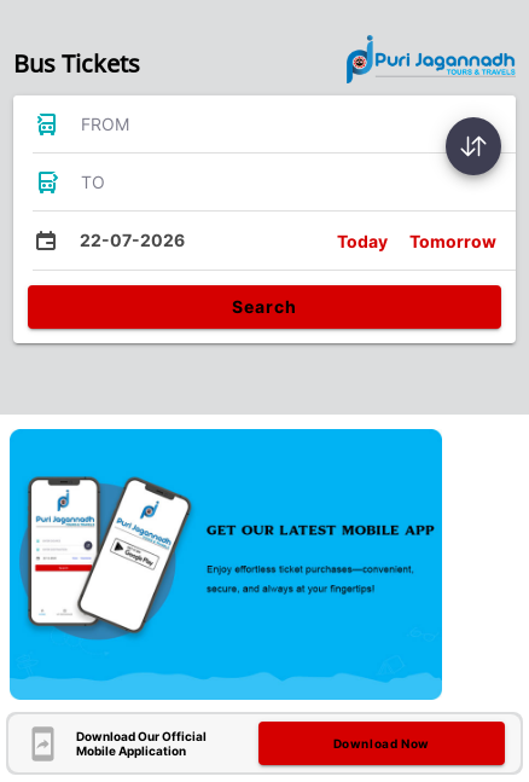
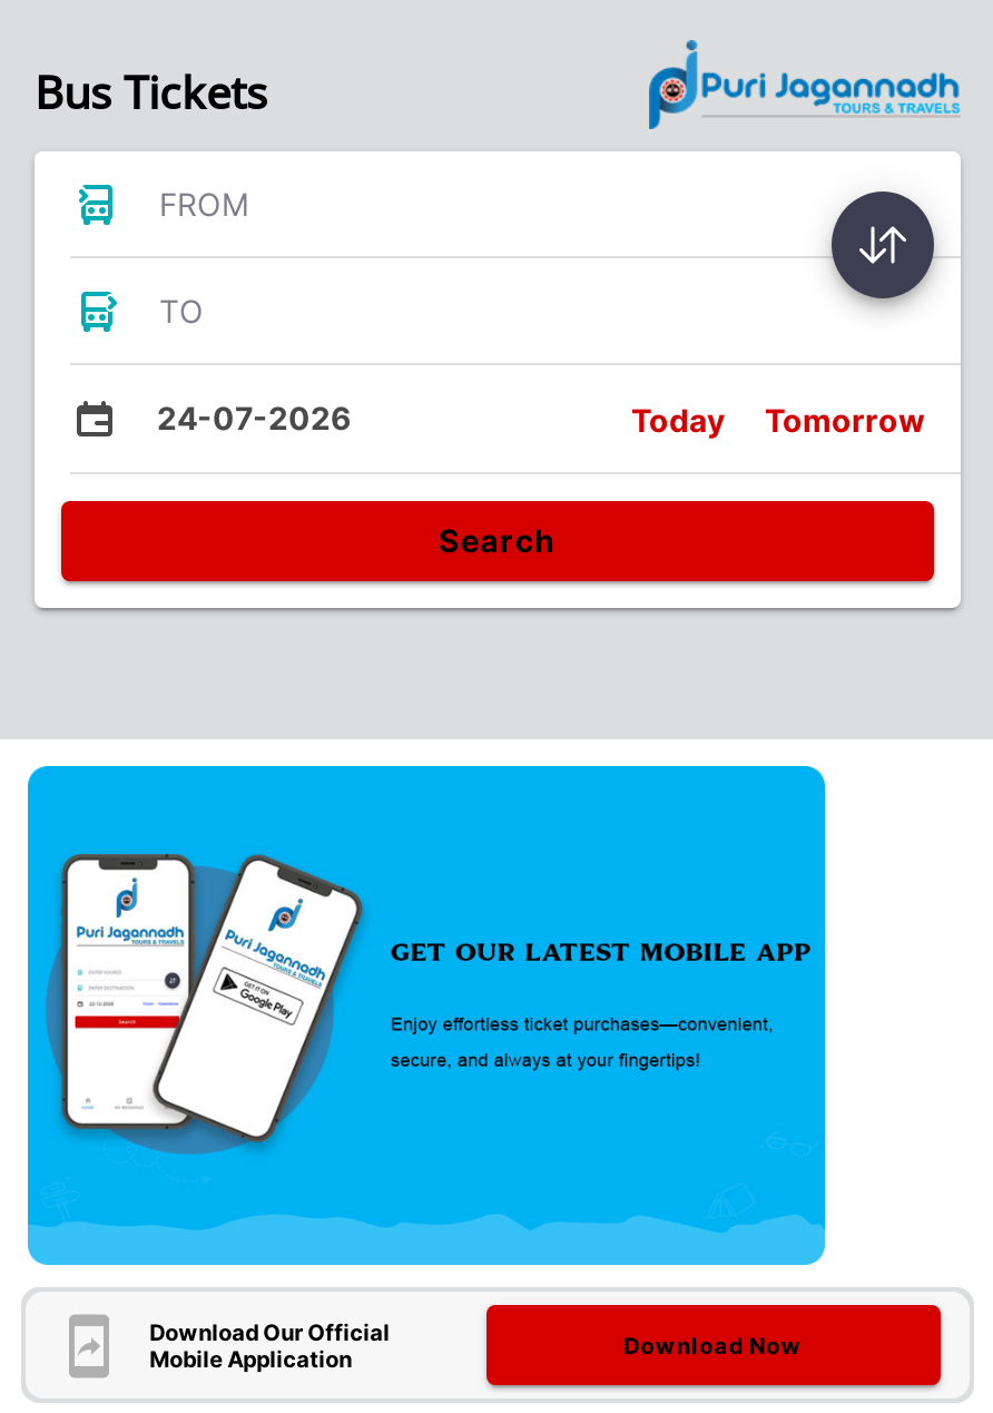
- 22-07-2026
+ 24-07-2026
